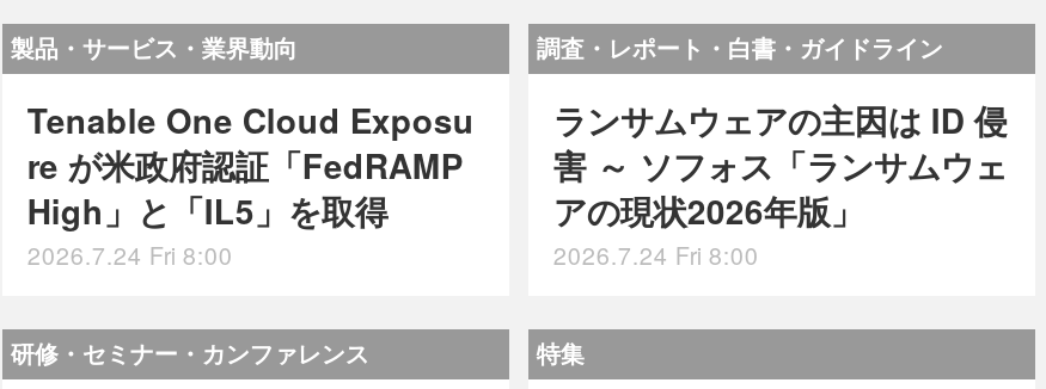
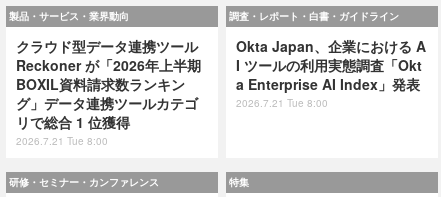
- Tenable One Cloud Exposu
- re が米政府認証「FedRAMP
- High」と「IL5」を取得
- 2026.7.24 Fri 8:00
+ クラウド型データ連携ツール
+ Reckoner が「2026年上半期
+ BOXIL資料請求数ランキン
+ グ」データ連携ツールカテゴ
+ リで総合 1 位獲得
+ 2026.7.21 Tue 8:00

- ランサムウェアの主因は ID 侵
- 害 ～ ソフォス「ランサムウェ
- アの現状2026年版」
- 2026.7.24 Fri 8:00
+ Okta Japan、企業における A
+ I ツールの利用実態調査「Okt
+ a Enterprise AI Index」発表
+ 2026.7.21 Tue 8:00
